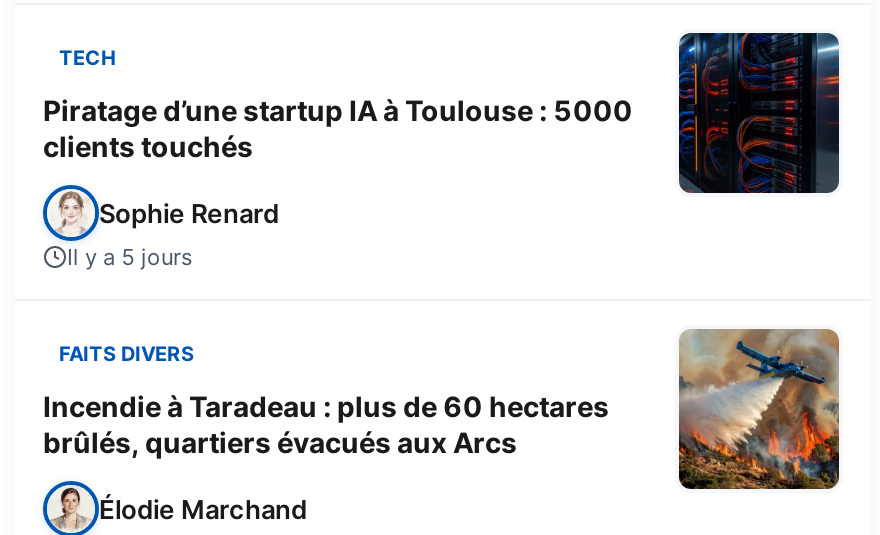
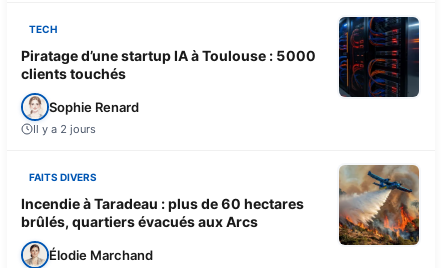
- Il y a 5 jours
+ Il y a 2 jours
